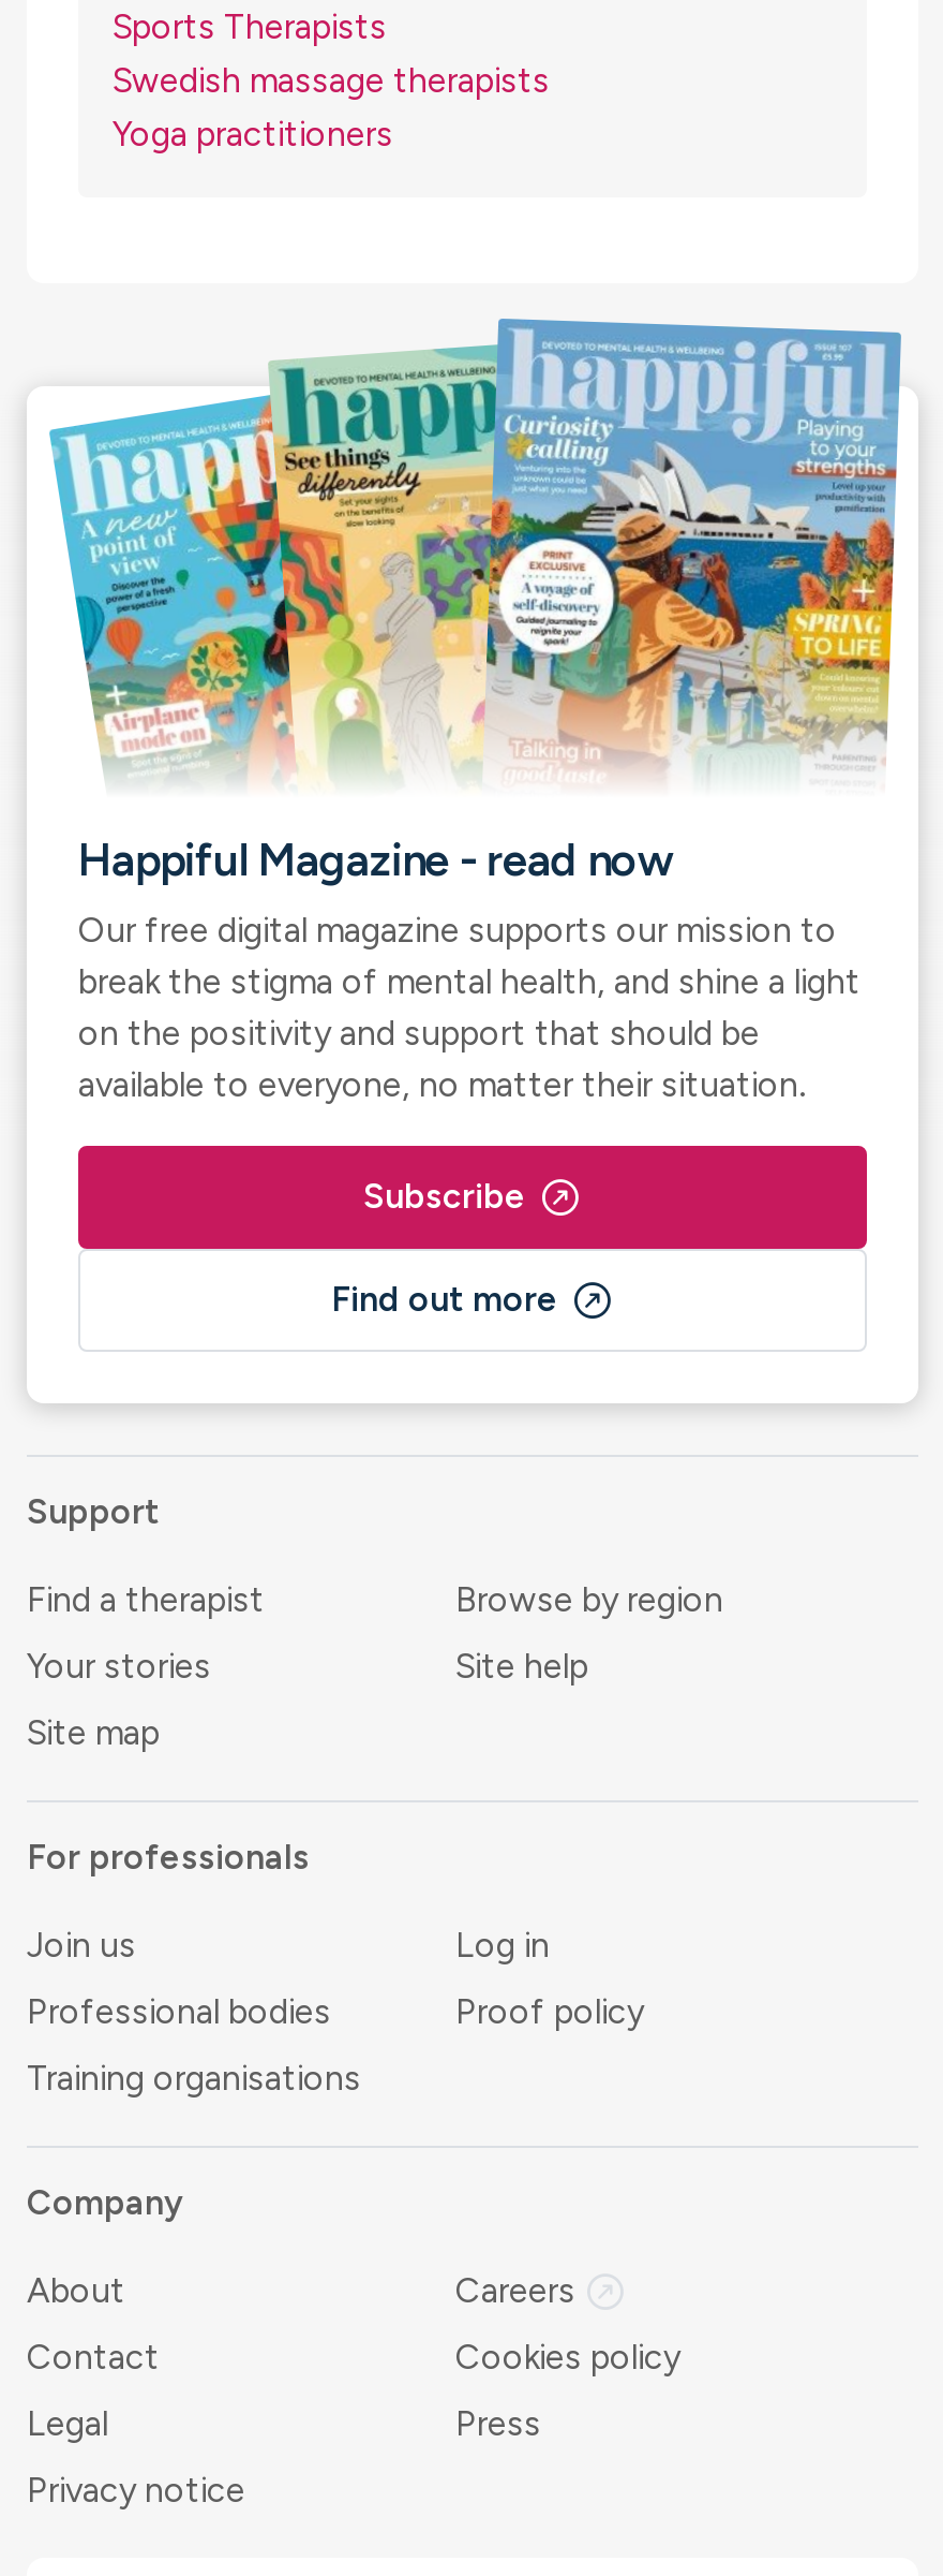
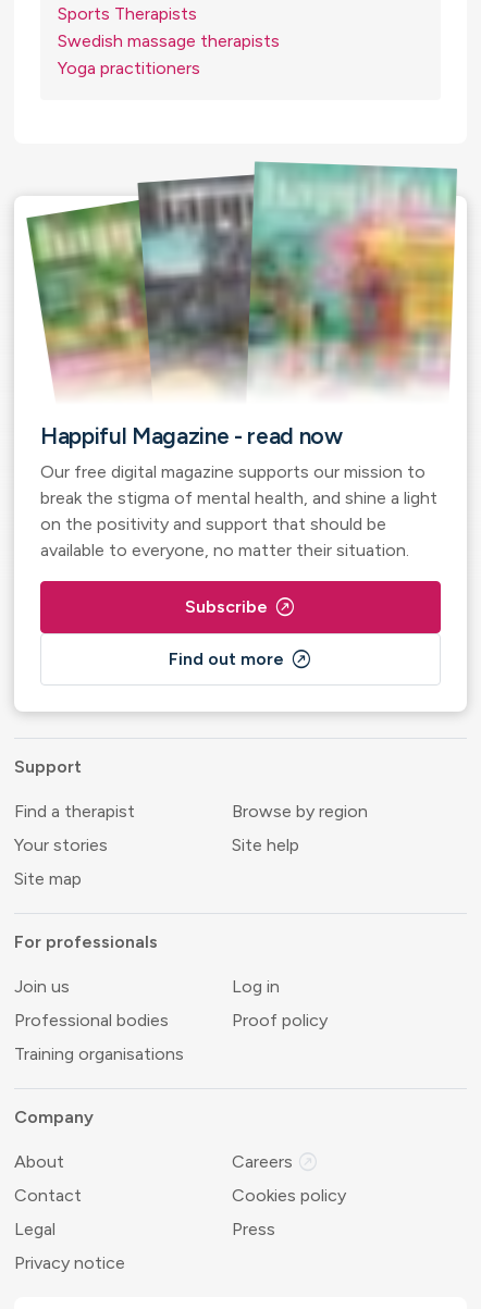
- [image]
+ [image]
